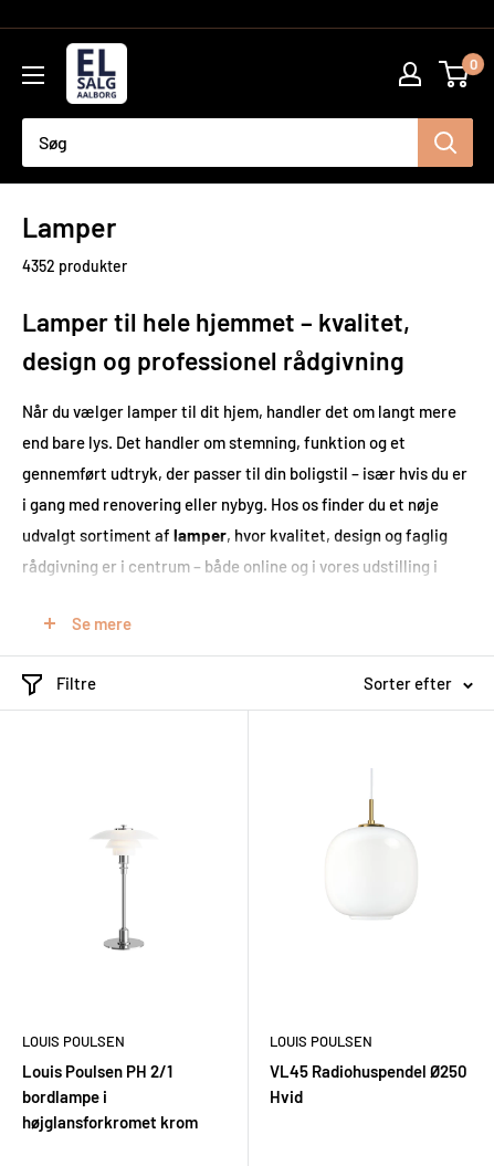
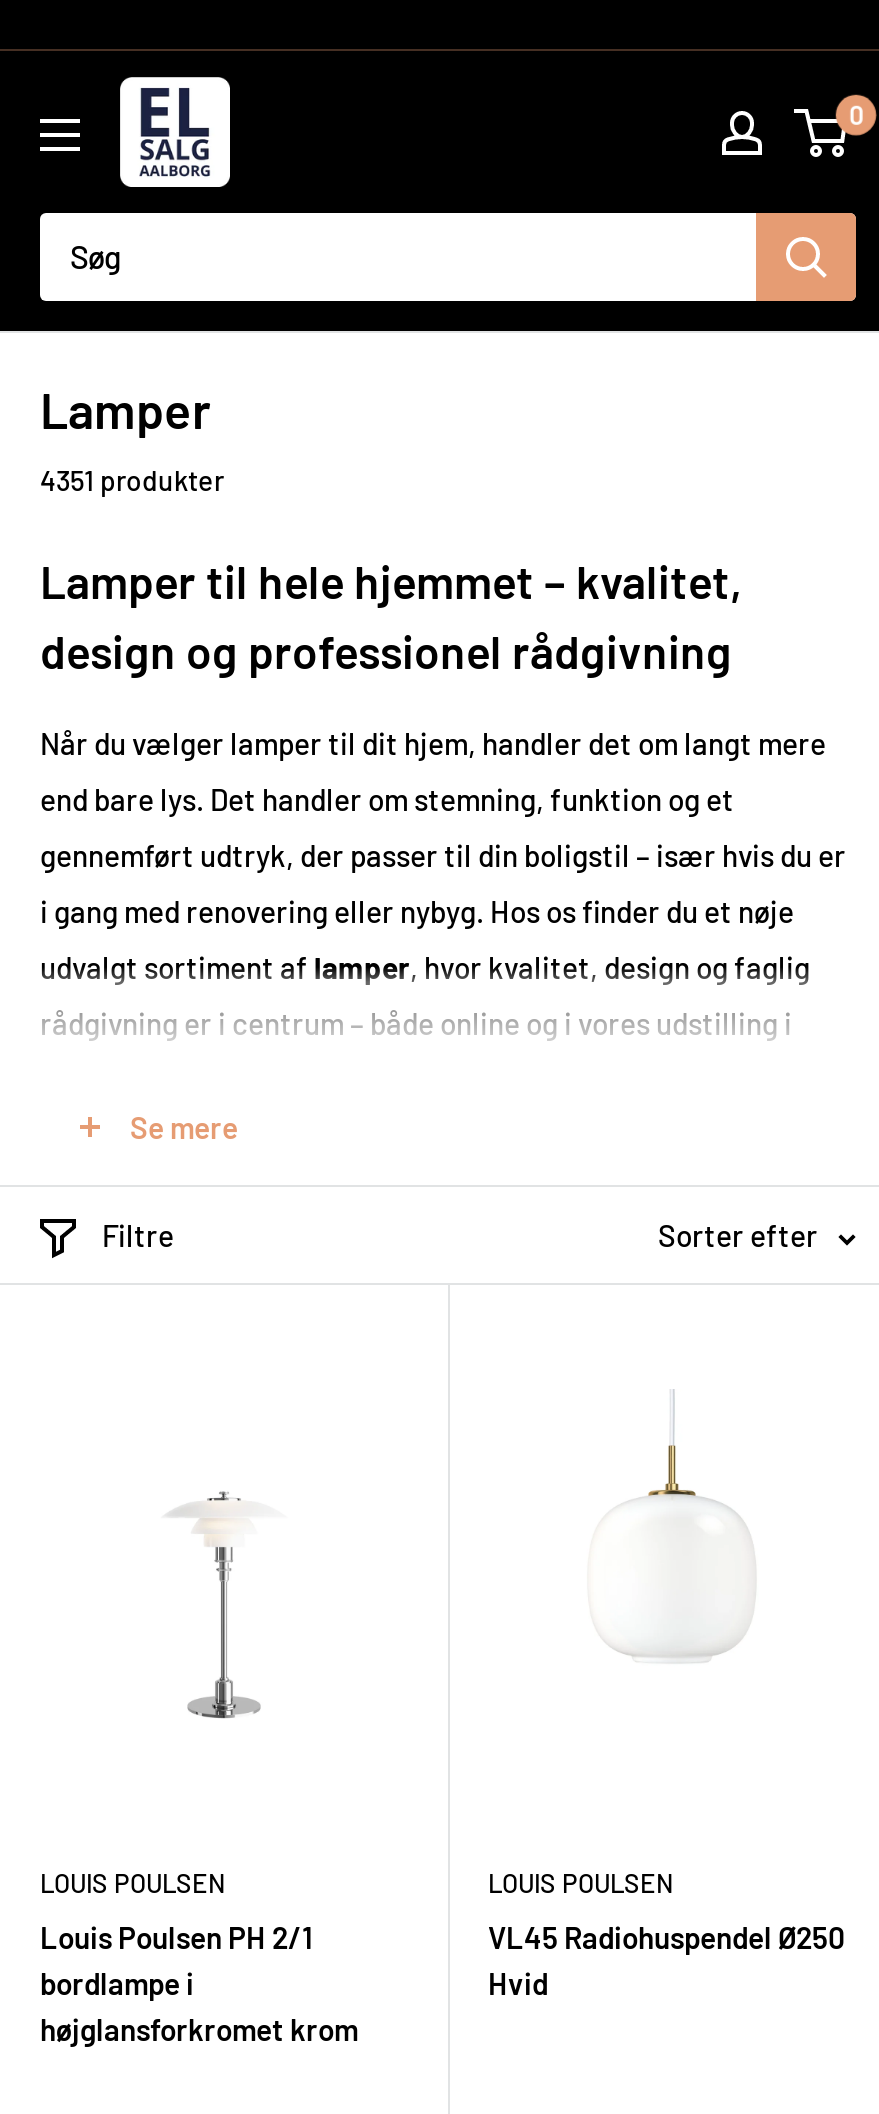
- 4352 produkter
+ 4351 produkter
